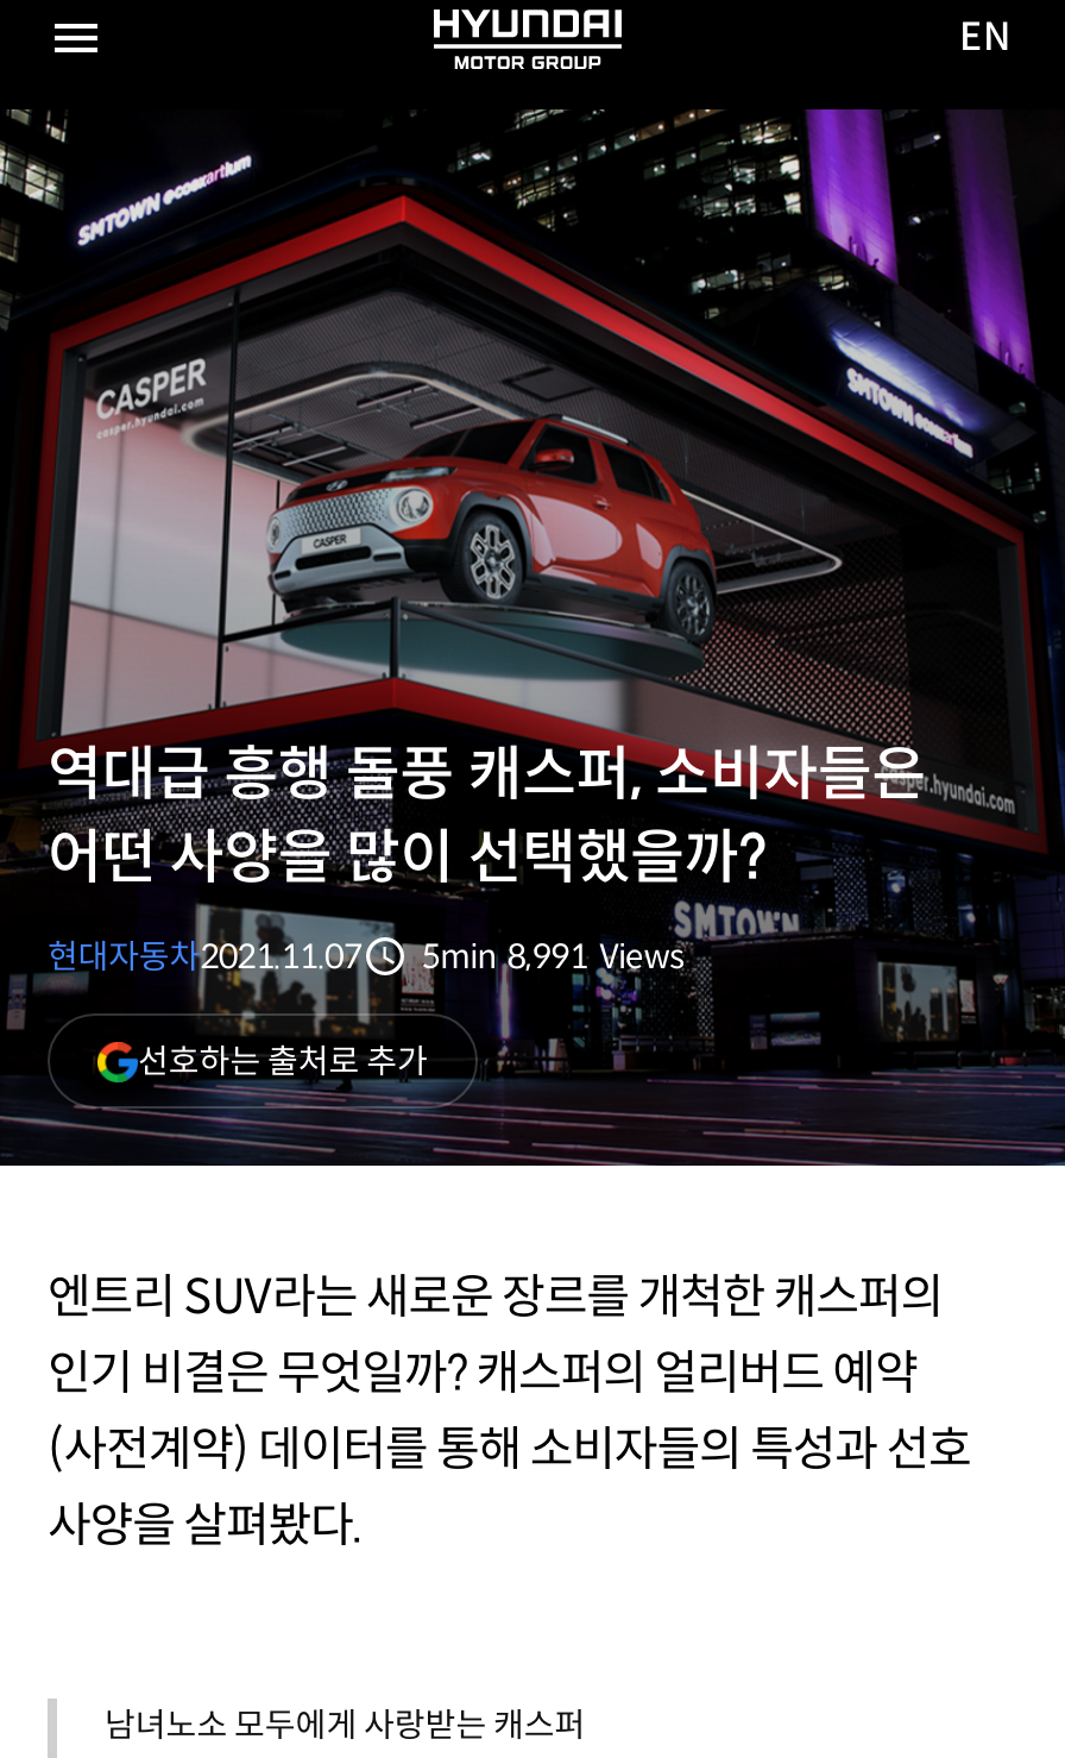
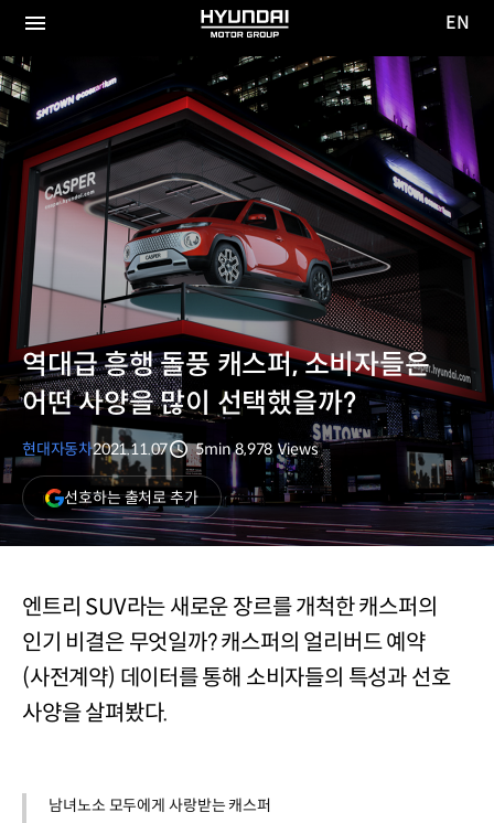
- 8,991 Views
+ 8,978 Views
